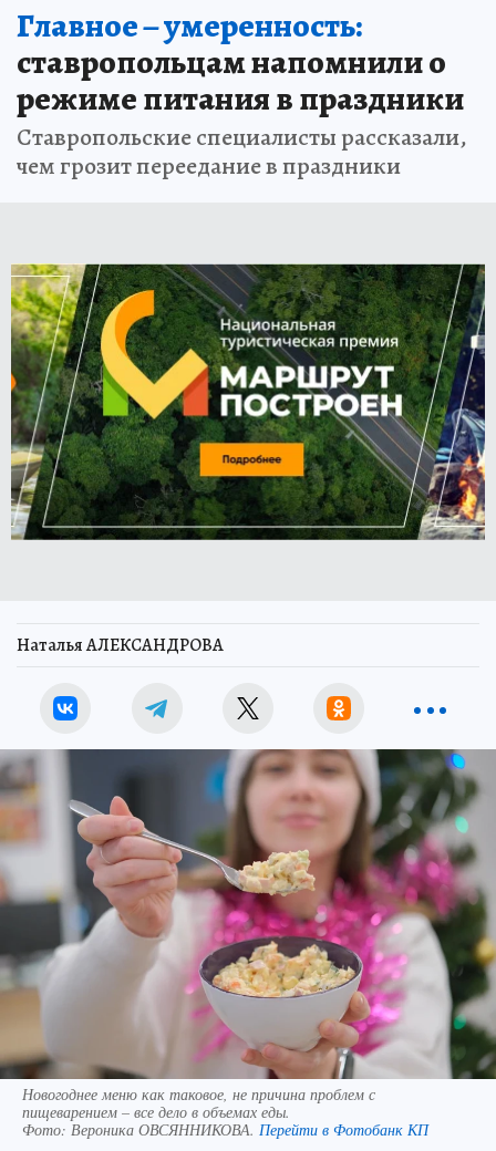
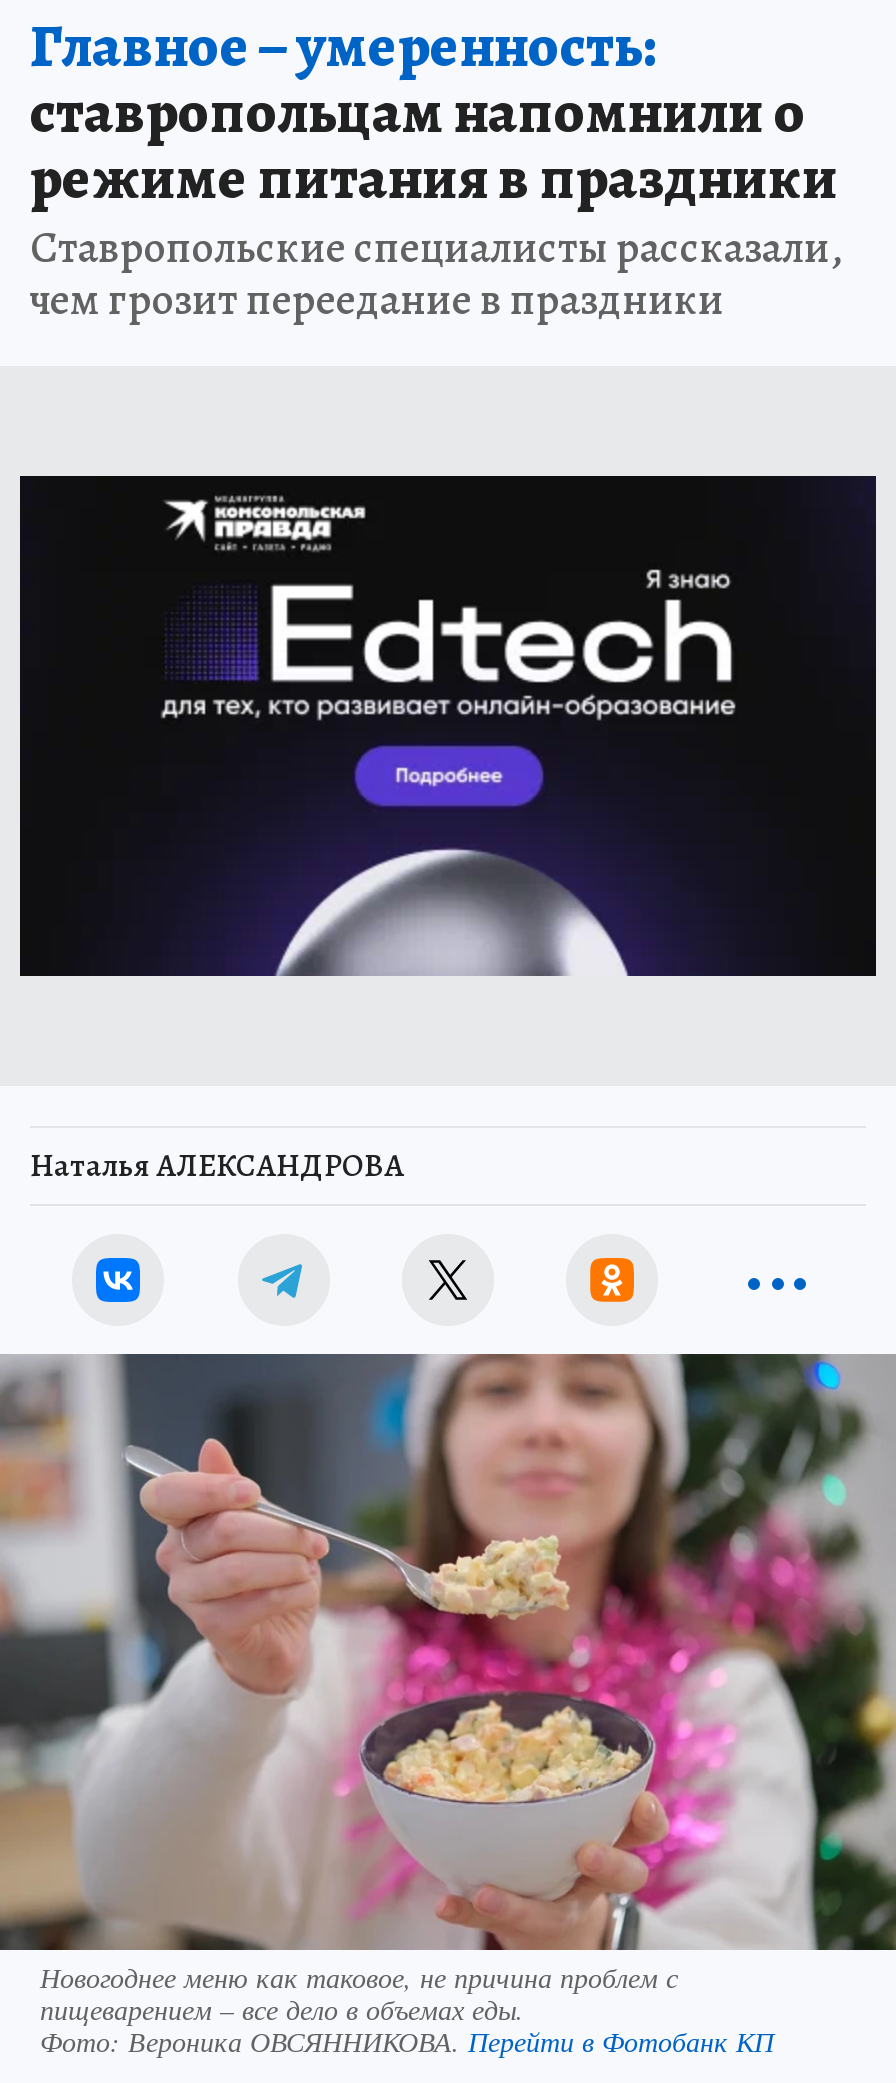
- [image]
+ [image]
